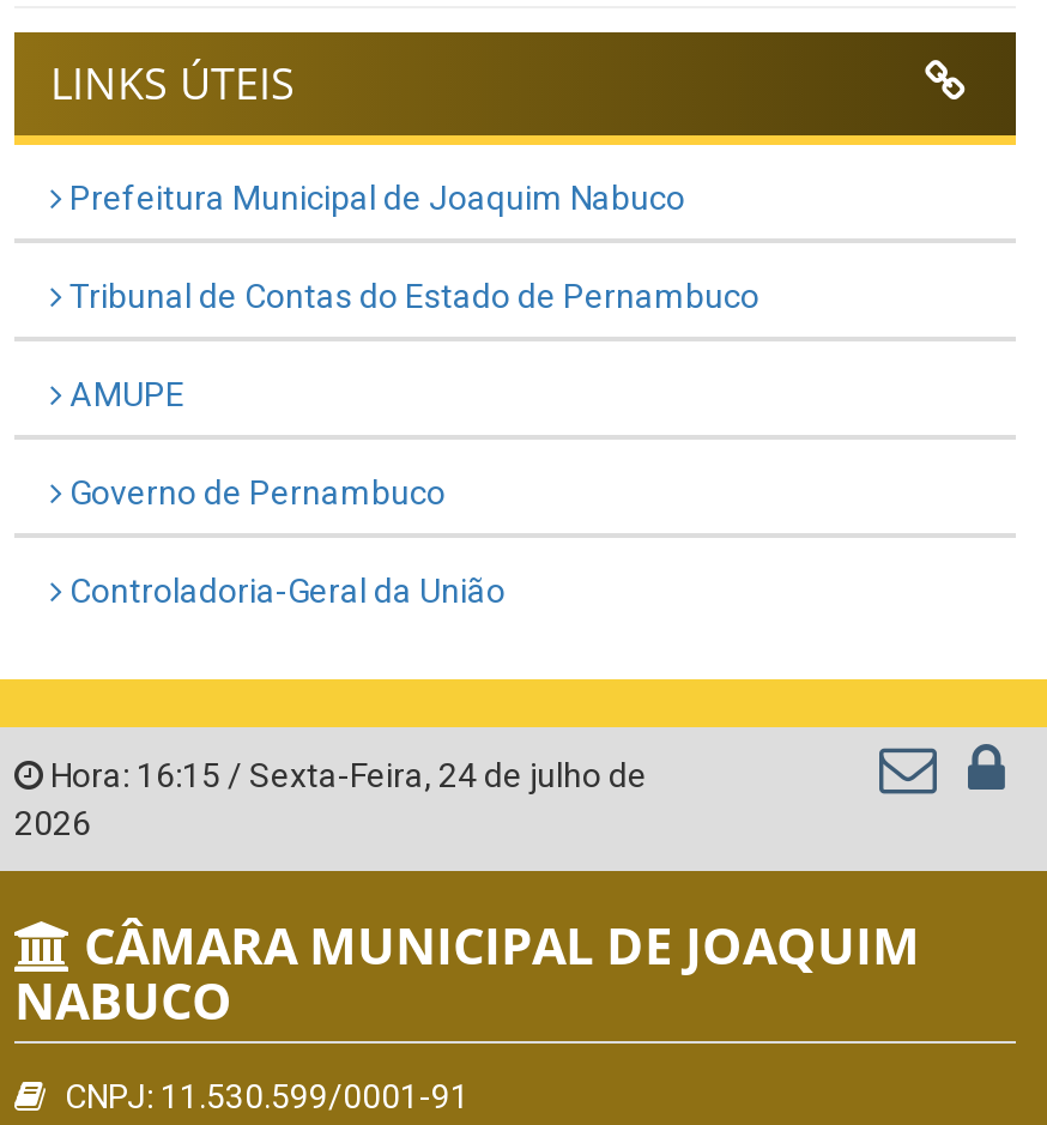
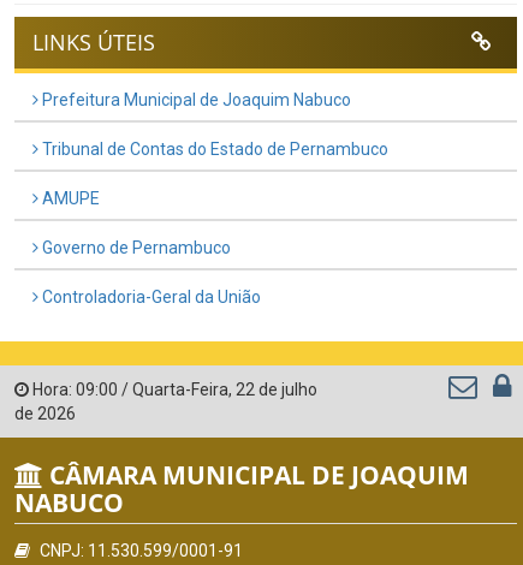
- Hora: 16:15 / Sexta-Feira, 24 de julho de
- 2026
+ Hora: 09:00 / Quarta-Feira, 22 de julho
+ de 2026
